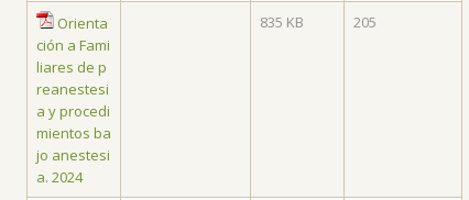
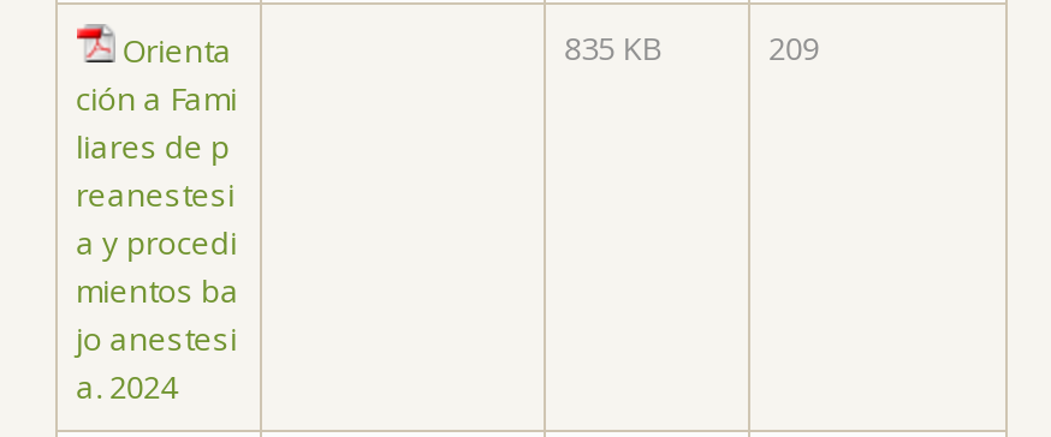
- 205
+ 209
